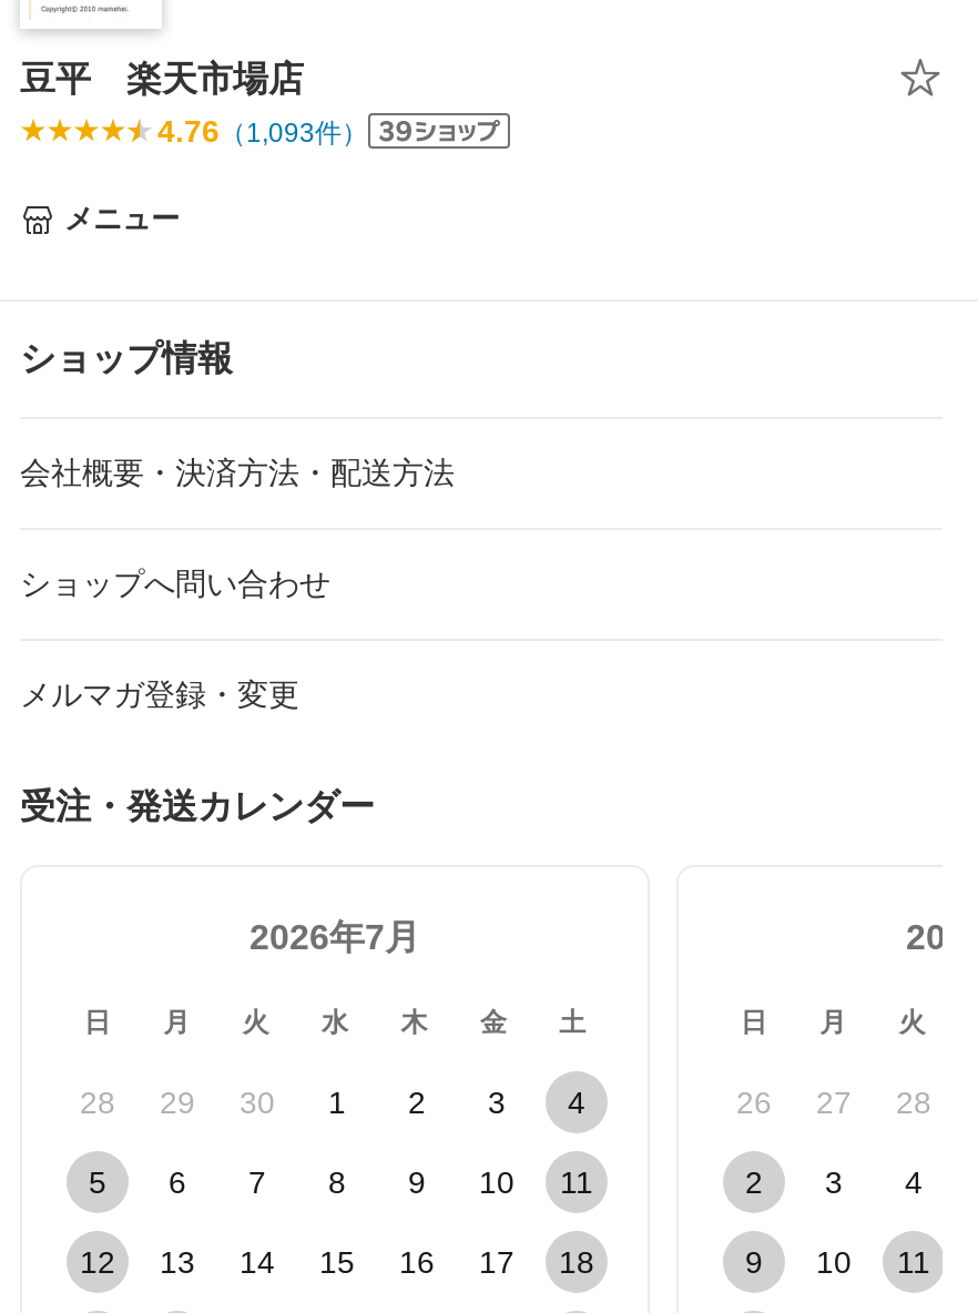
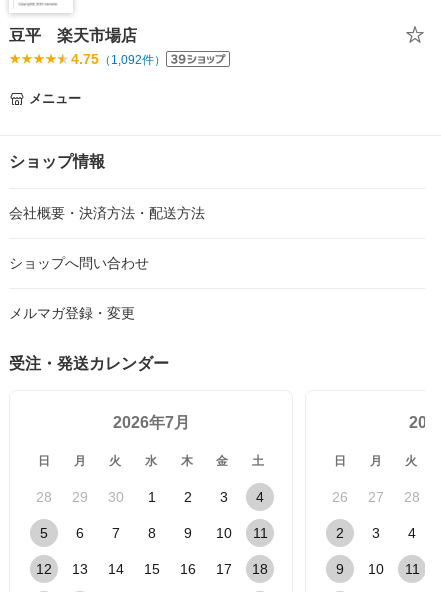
- 4.76（1,093件）
+ 4.75（1,092件）
